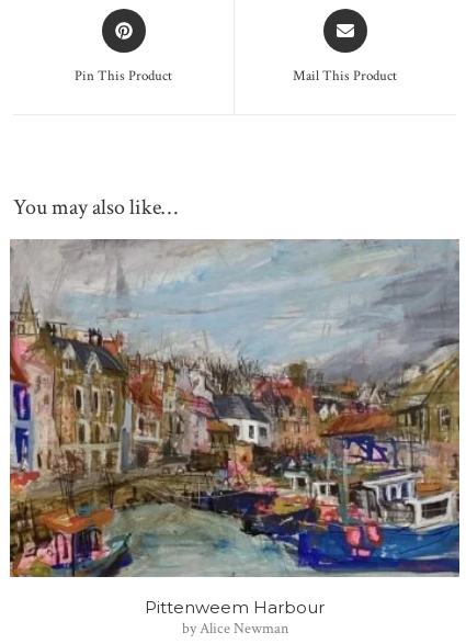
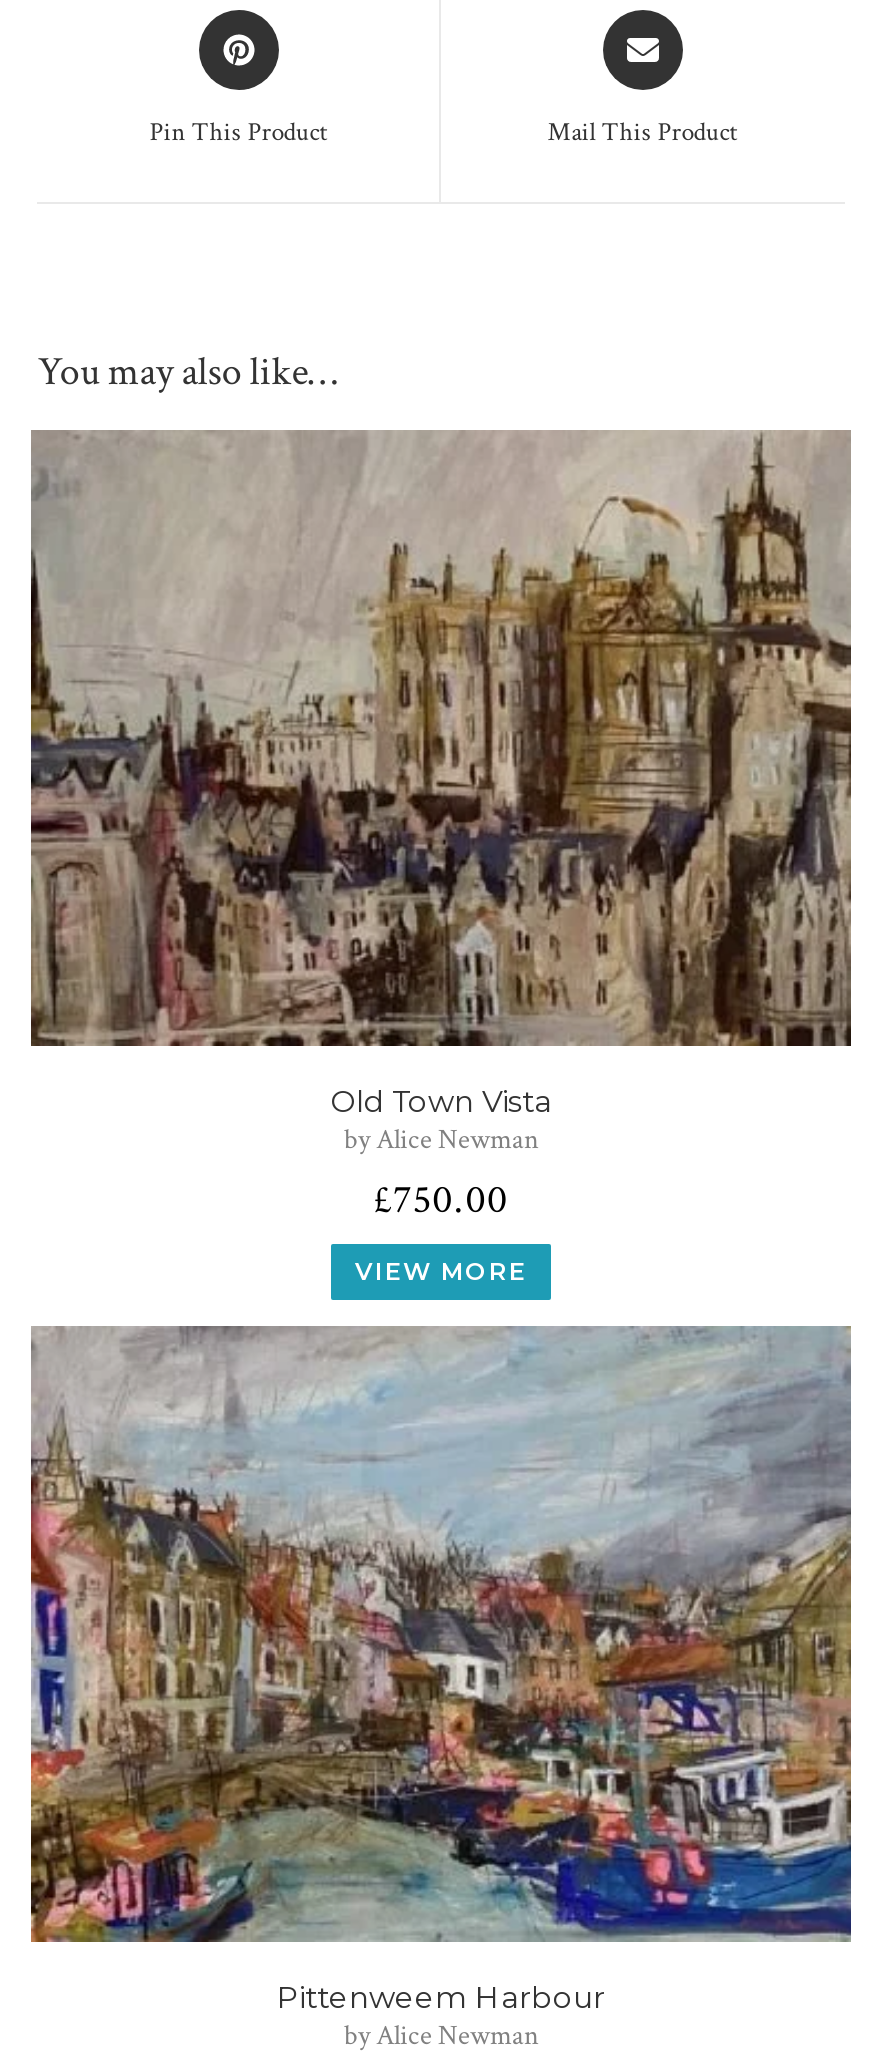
+ [image]
+ Old Town Vista
+ by Alice Newman
+ £750.00
+ VIEW MORE
